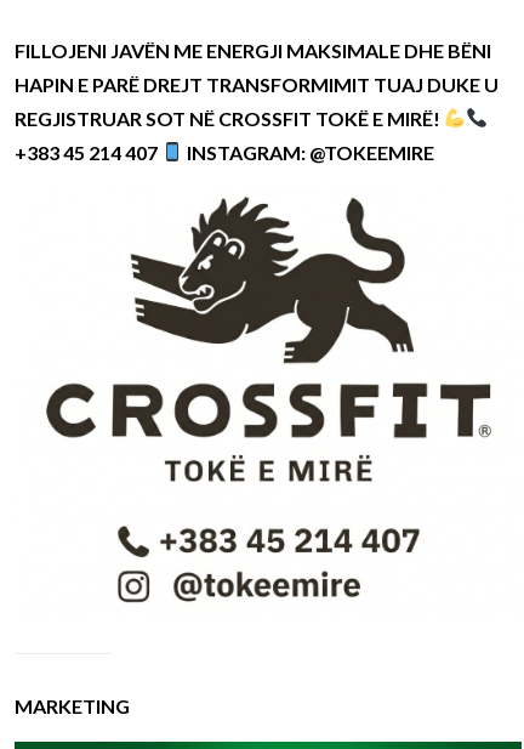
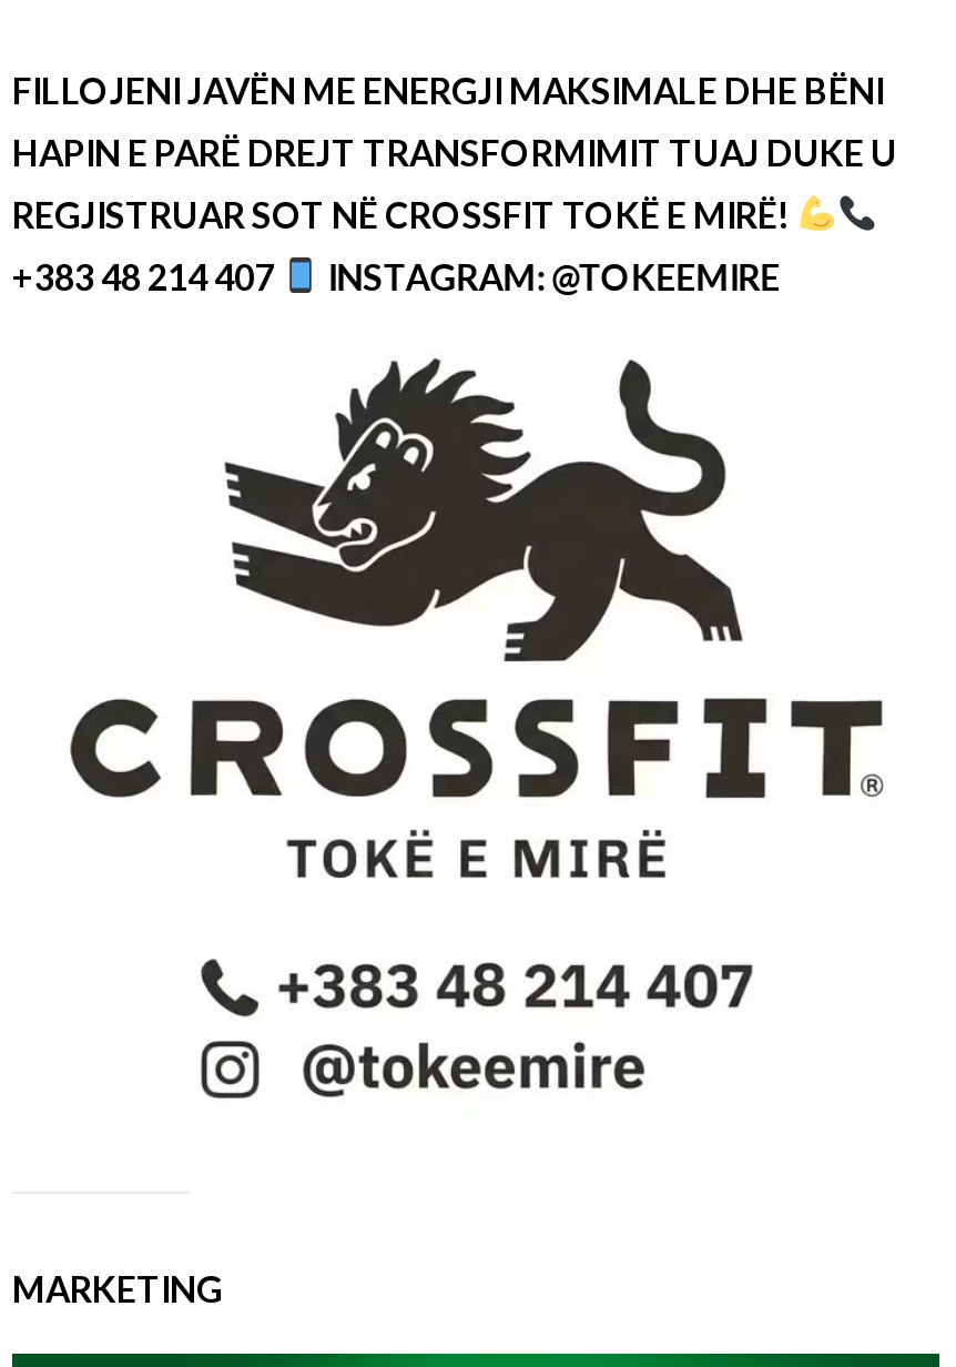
- +383 45 214 407 INSTAGRAM: @TOKEEMIRE
+ +383 48 214 407 INSTAGRAM: @TOKEEMIRE
